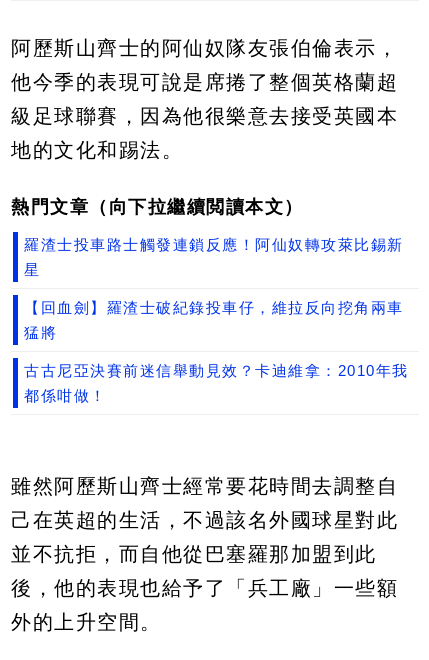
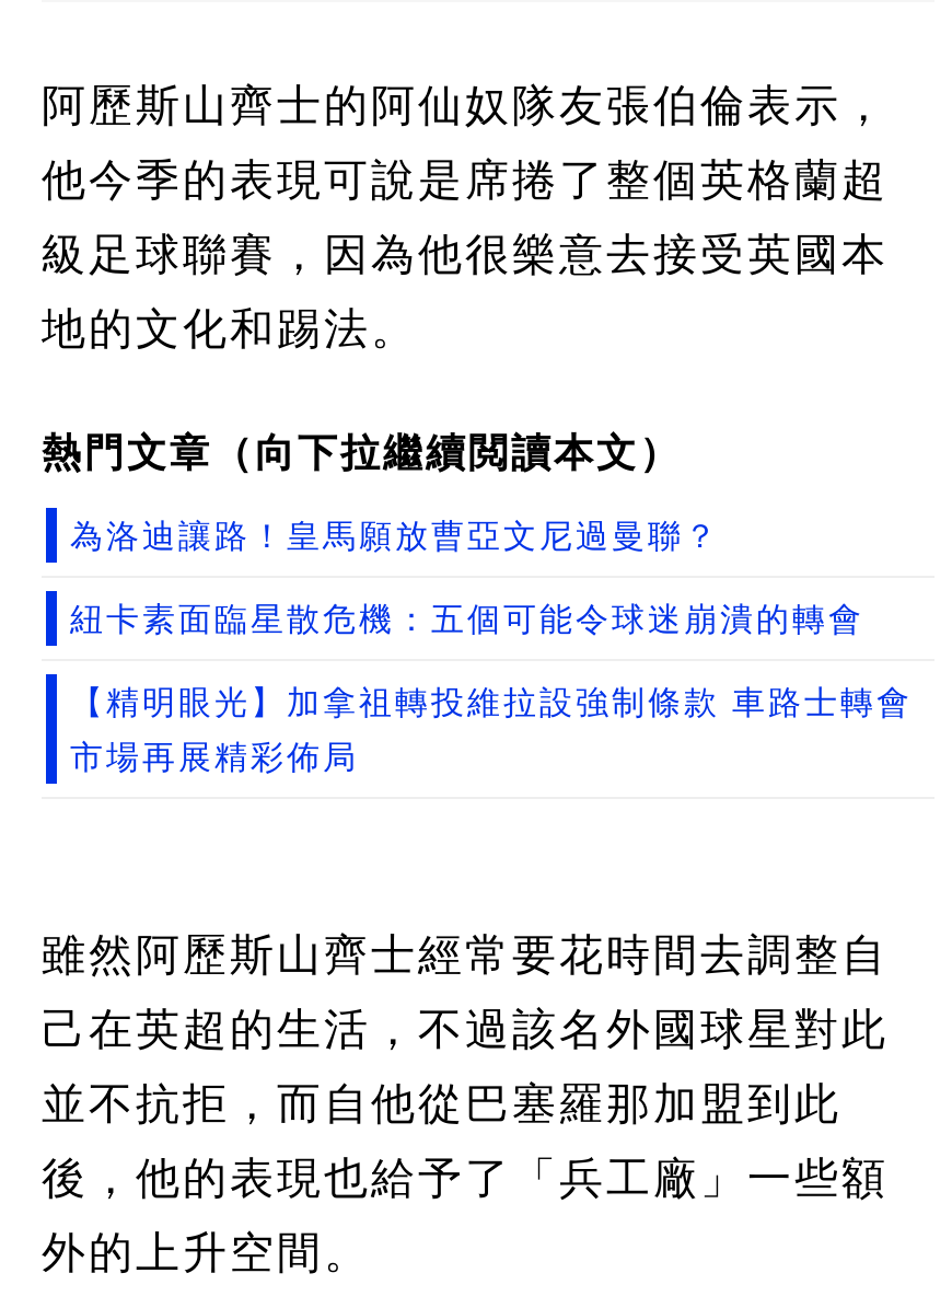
- 羅渣士投車路士觸發連鎖反應！阿仙奴轉攻萊比錫新
- 星
- 【回血劍】羅渣士破紀錄投車仔，維拉反向挖角兩車
- 猛將
- 古古尼亞決賽前迷信舉動見效？卡迪維拿：2010年我
- 都係咁做！
+ 為洛迪讓路！皇馬願放曹亞文尼過曼聯？
+ 紐卡素面臨星散危機：五個可能令球迷崩潰的轉會
+ 【精明眼光】加拿祖轉投維拉設強制條款 車路士轉會
+ 市場再展精彩佈局
